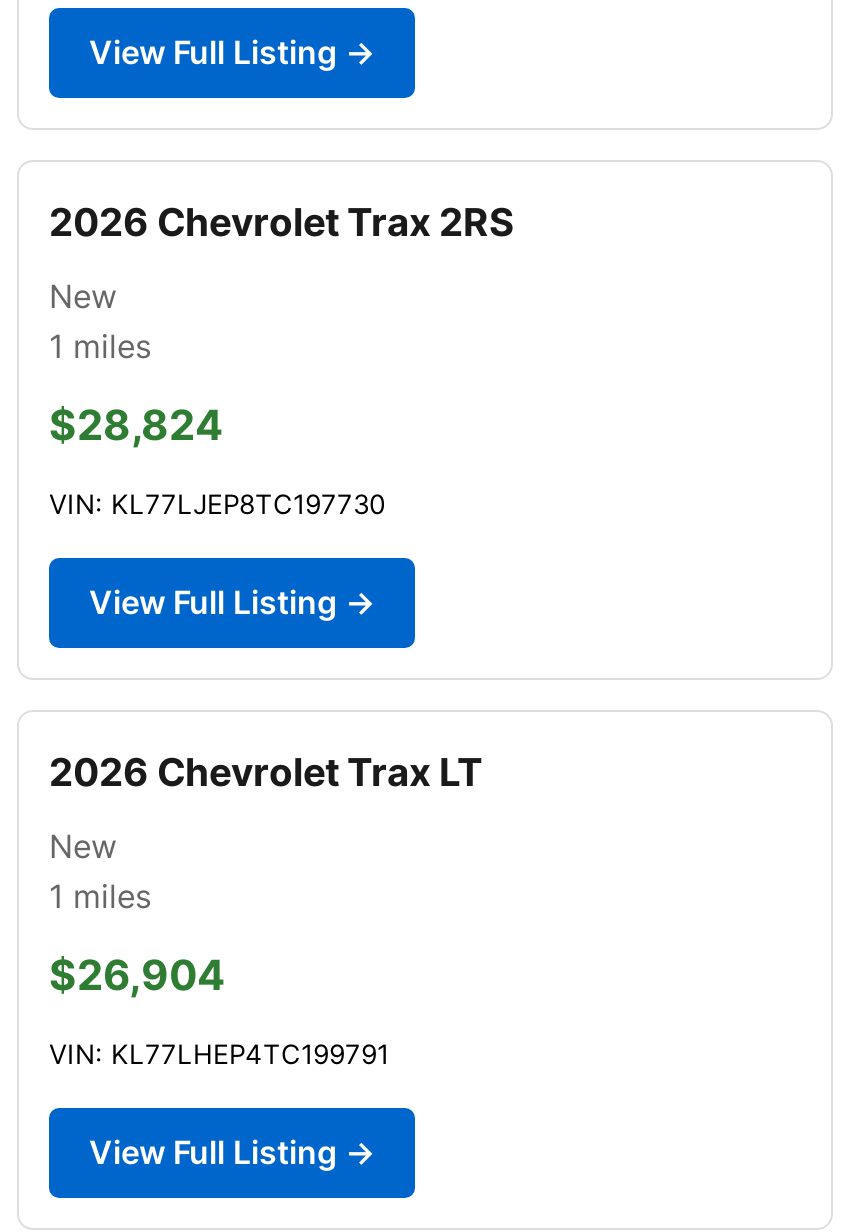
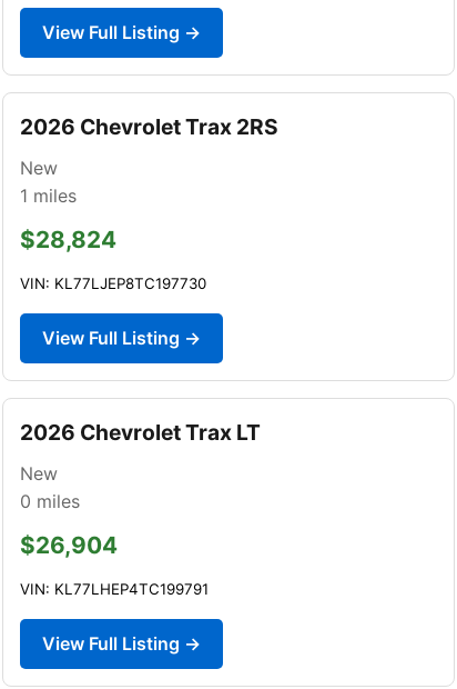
- 1 miles
+ 0 miles
